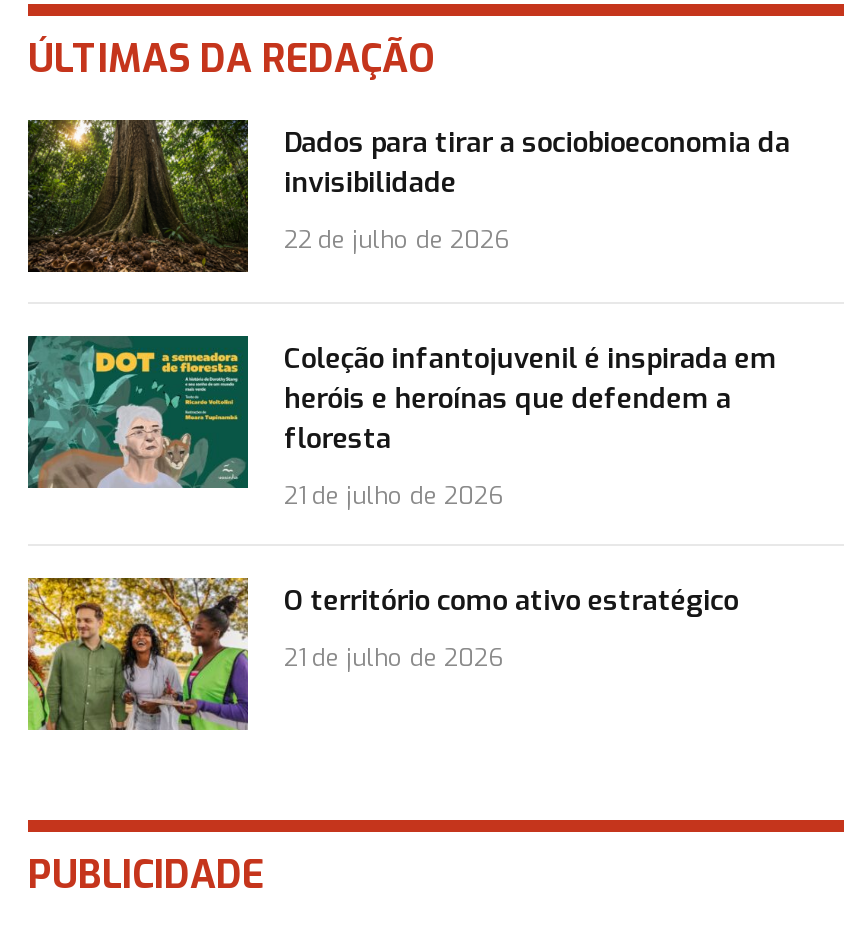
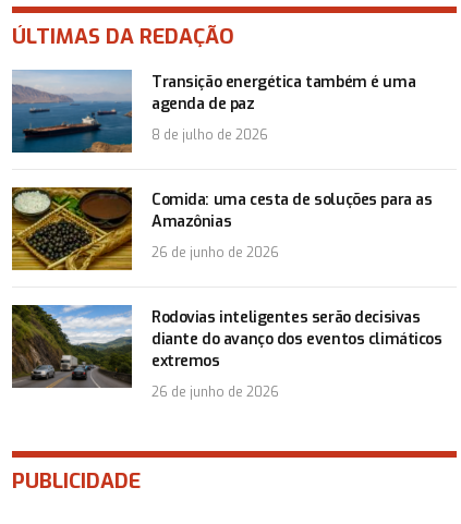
- [image]
- Dados para tirar a sociobioeconomia da
- invisibilidade
+ [image]
+ Transição energética também é uma
+ agenda de paz

- 22 de julho de 2026
+ 8 de julho de 2026

- [image]
- Coleção infantojuvenil é inspirada em
- heróis e heroínas que defendem a
- floresta
+ [image]
+ Comida: uma cesta de soluções para as
+ Amazônias

- 21 de julho de 2026
+ 26 de junho de 2026

- [image]
- O território como ativo estratégico
+ [image]
+ Rodovias inteligentes serão decisivas
+ diante do avanço dos eventos climáticos
+ extremos

- 21 de julho de 2026
+ 26 de junho de 2026
